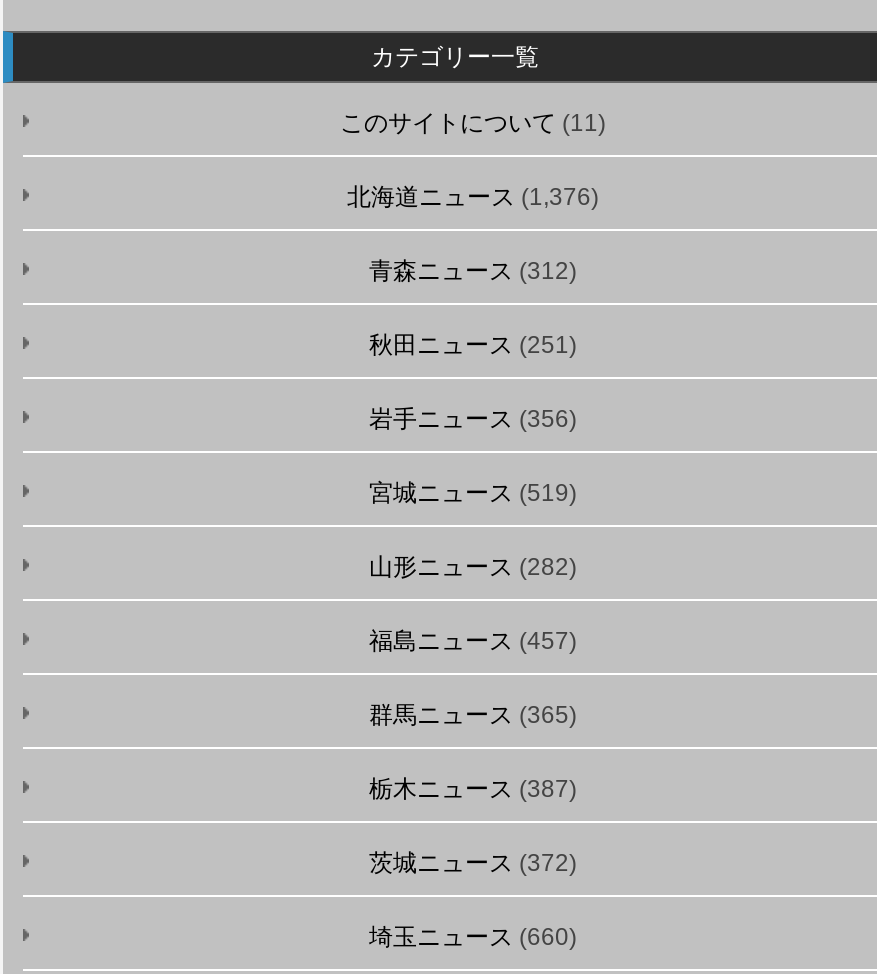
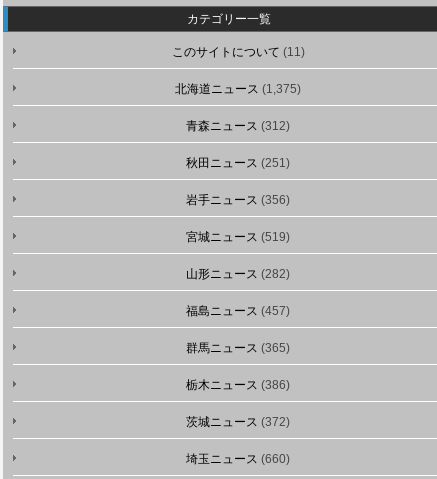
- 北海道ニュース(1,376)
+ 北海道ニュース(1,375)

- 栃木ニュース(387)
+ 栃木ニュース(386)
